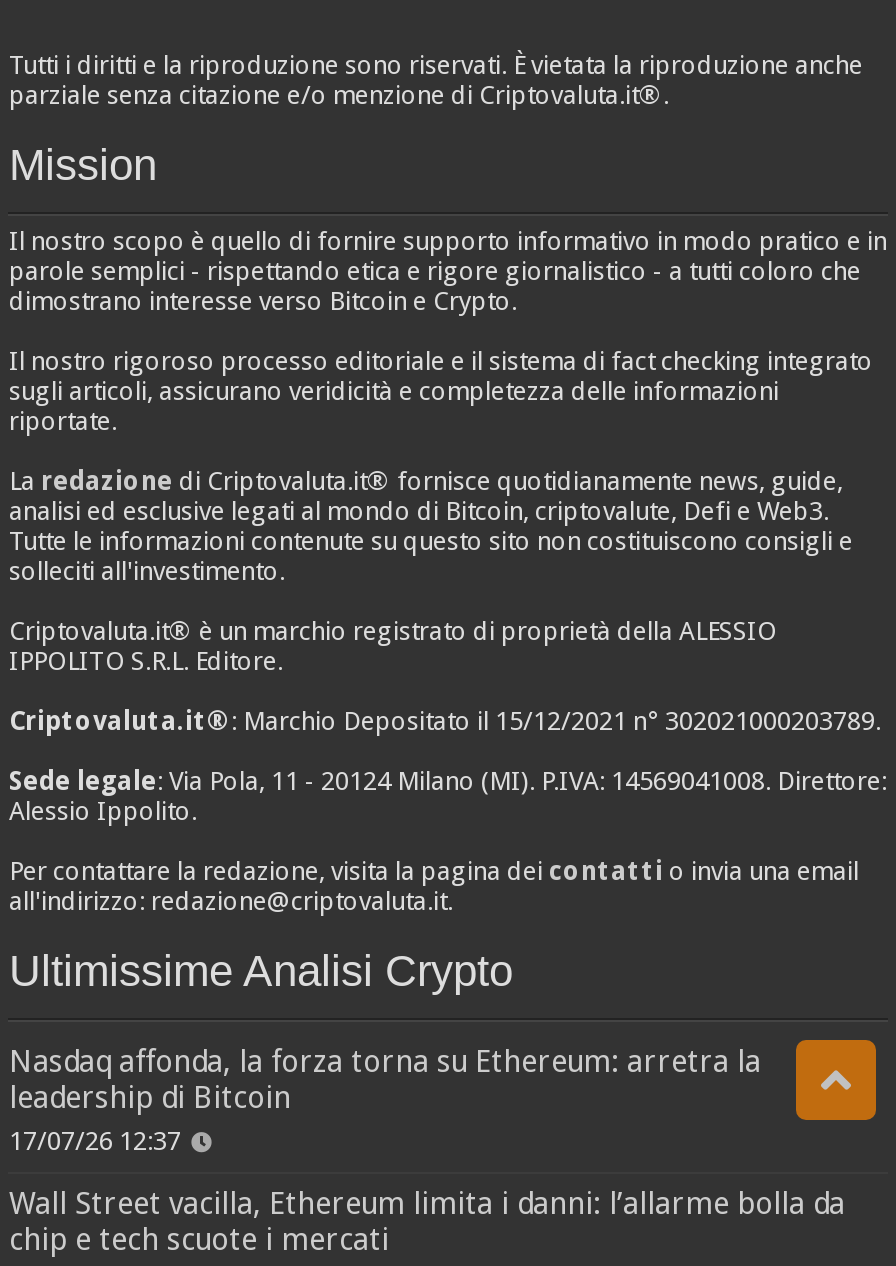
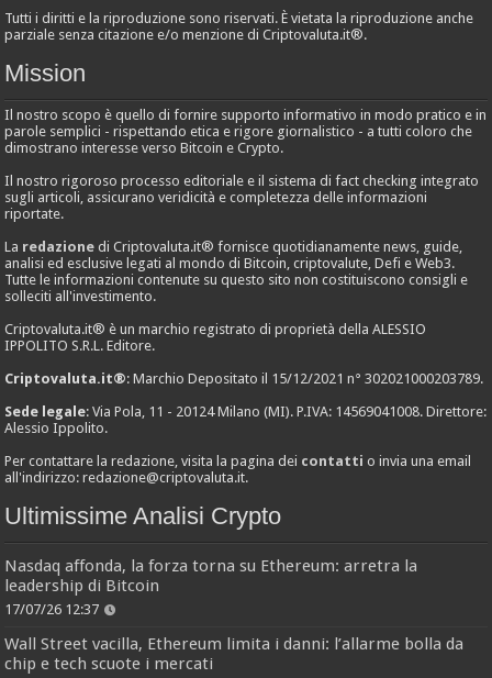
- [image]
